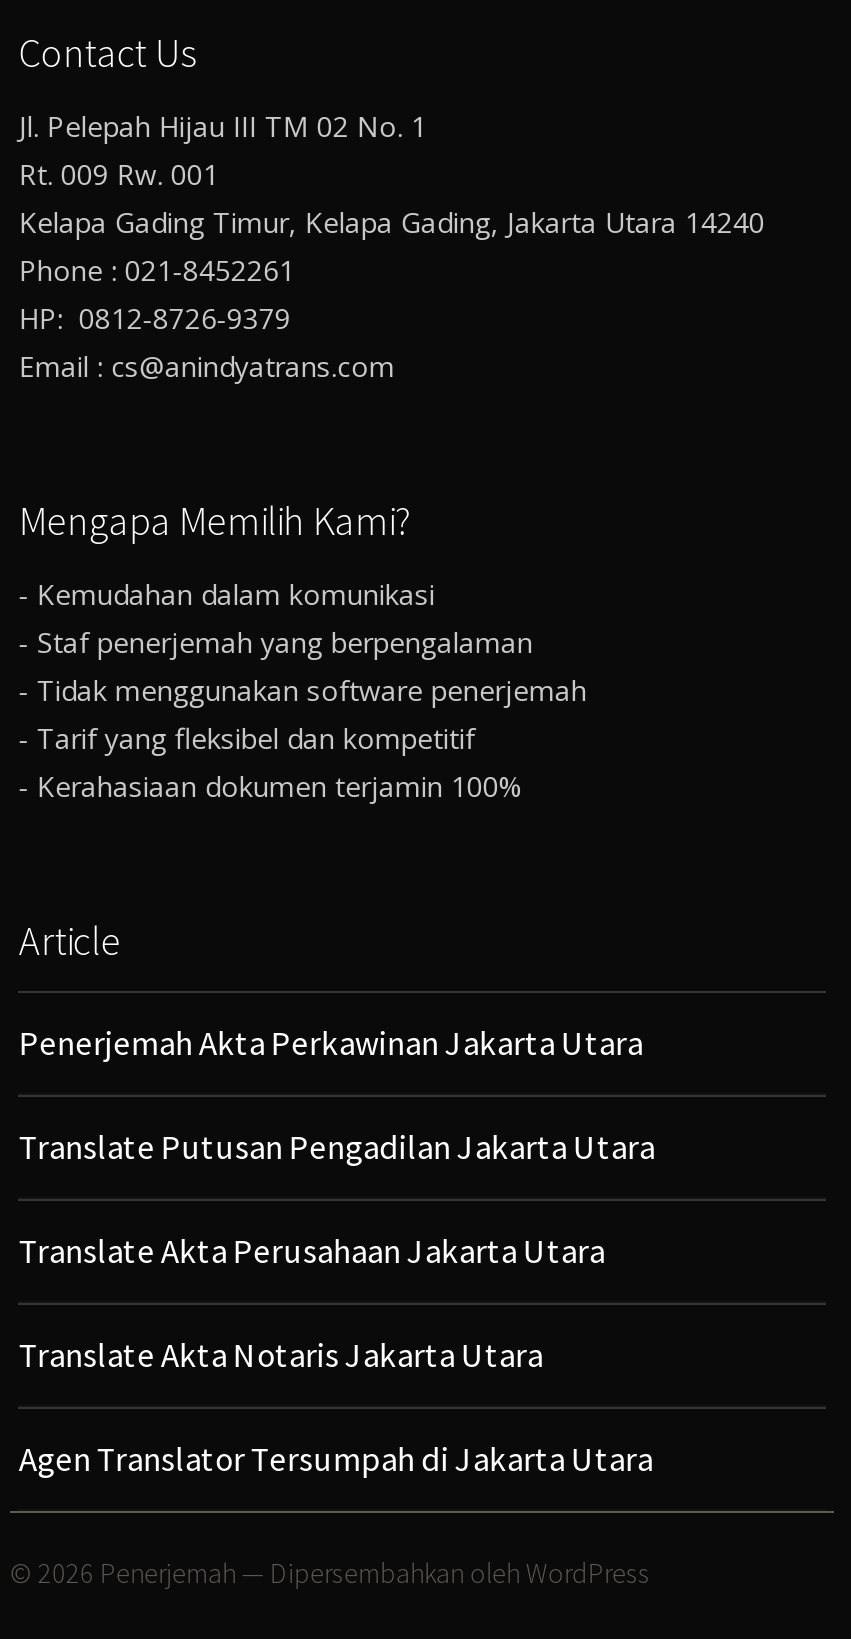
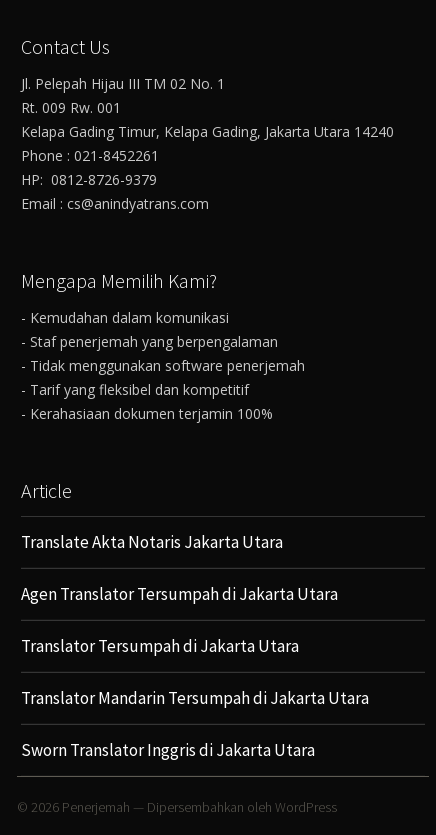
- Penerjemah Akta Perkawinan Jakarta Utara
- Translate Putusan Pengadilan Jakarta Utara
- Translate Akta Perusahaan Jakarta Utara

moved up: Translate Akta Notaris Jakarta Utara | Agen Translator Tersumpah di Jakarta Utara

+ Translator Tersumpah di Jakarta Utara
+ Translator Mandarin Tersumpah di Jakarta Utara
+ Sworn Translator Inggris di Jakarta Utara
